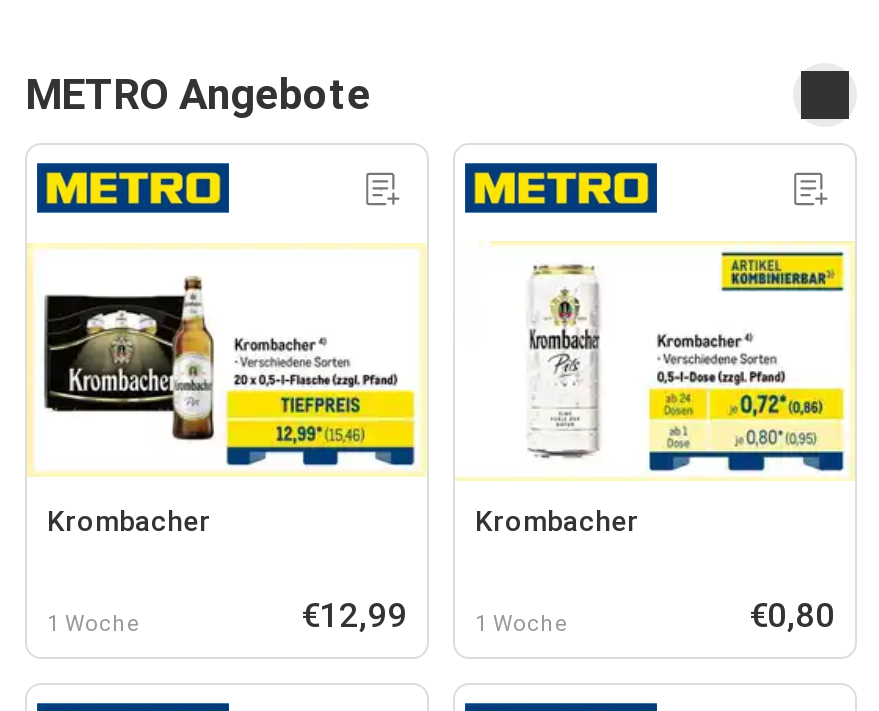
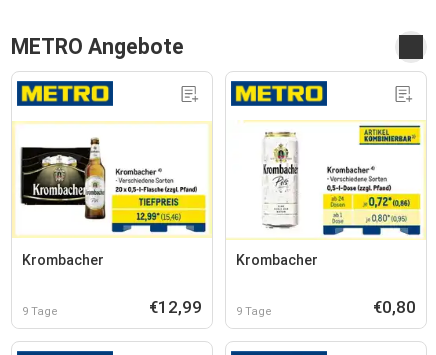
- 1 Woche
+ 9 Tage

- 1 Woche
+ 9 Tage
